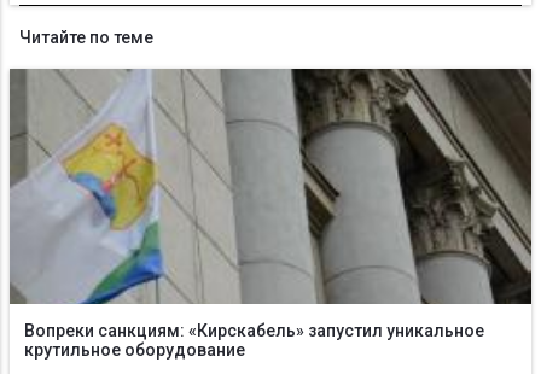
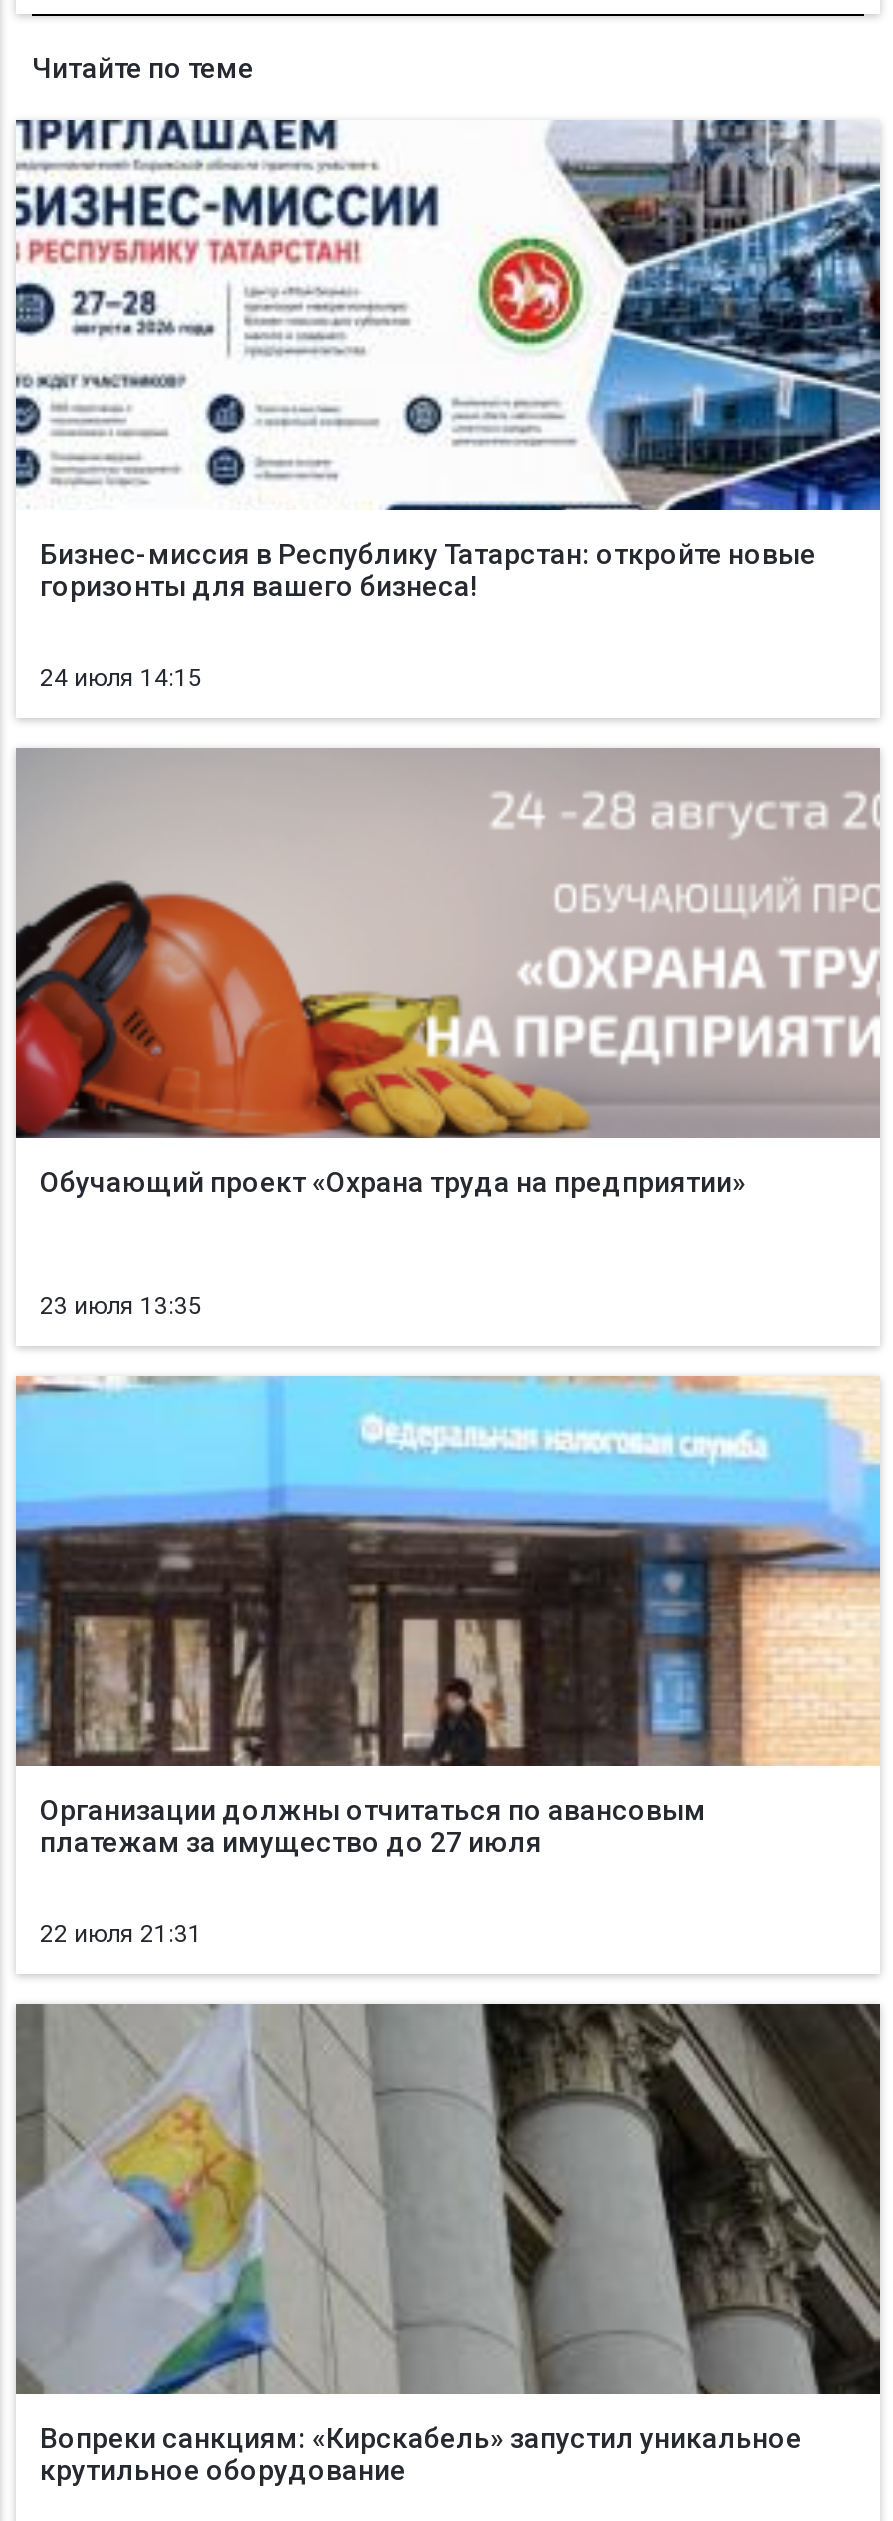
+ [image]
+ Обучающий проект «Охрана труда на предприятии»

+ [image]
+ Организации должны отчитаться по авансовым
+ платежам за имущество до 27 июля
+ 22 июля 21:31

+ [image]
+ Бизнес-миссия в Республику Татарстан: откройте новые
+ горизонты для вашего бизнеса!
+ 24 июля 14:15

+ 23 июля 13:35
